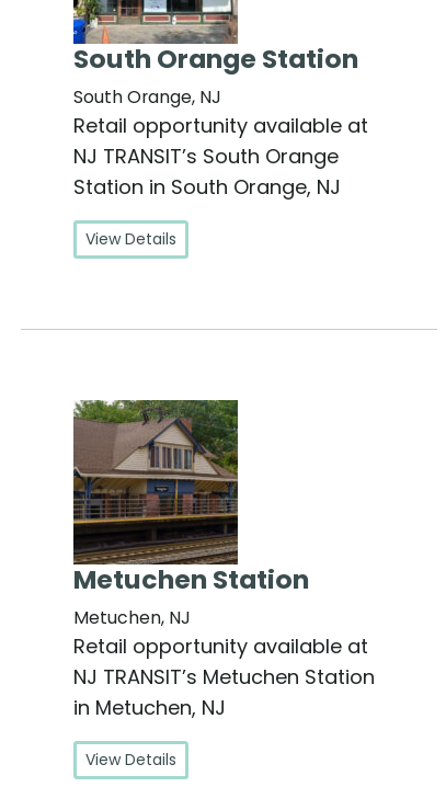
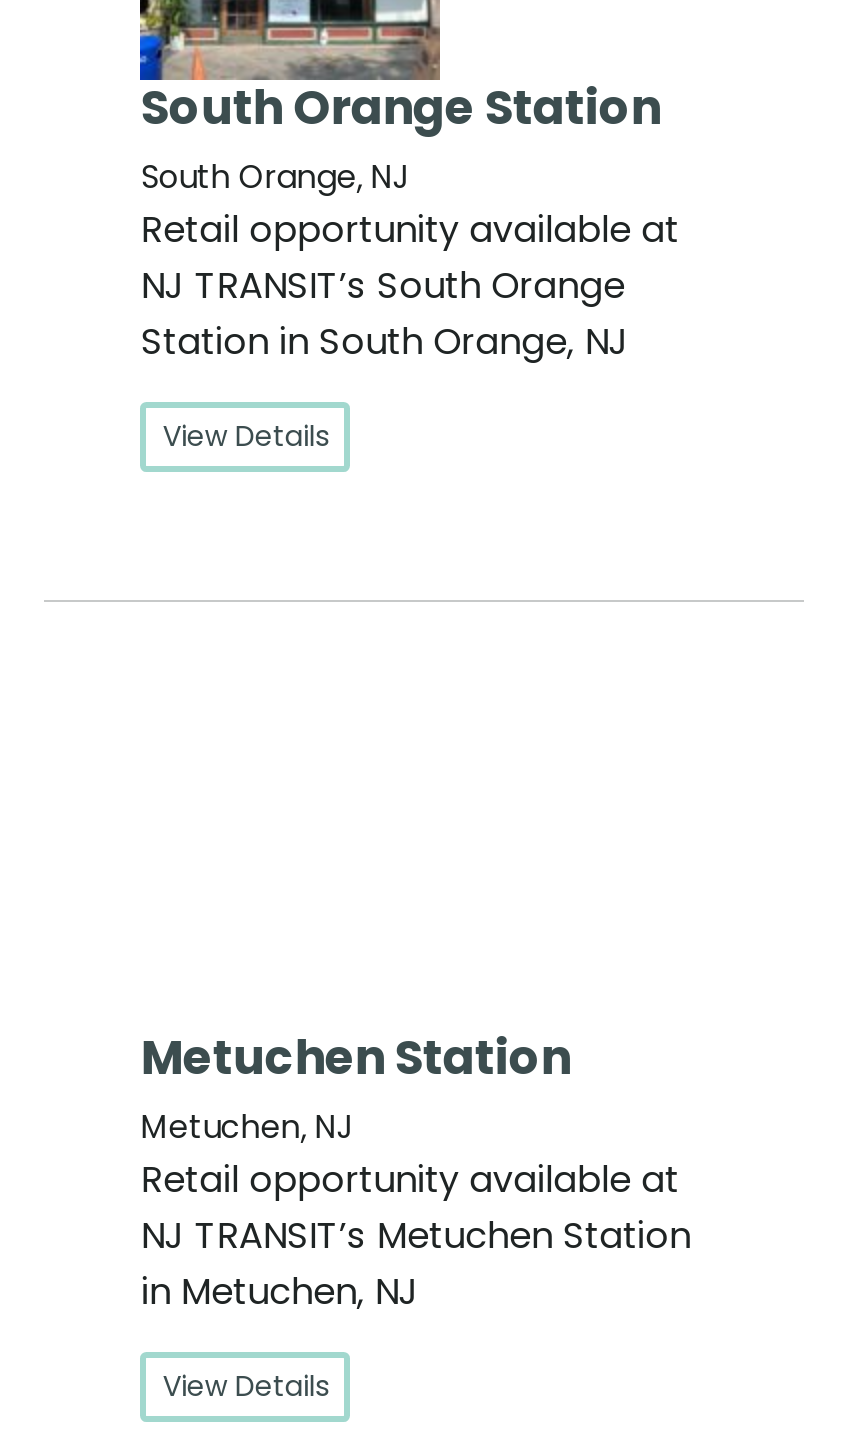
- [image]
